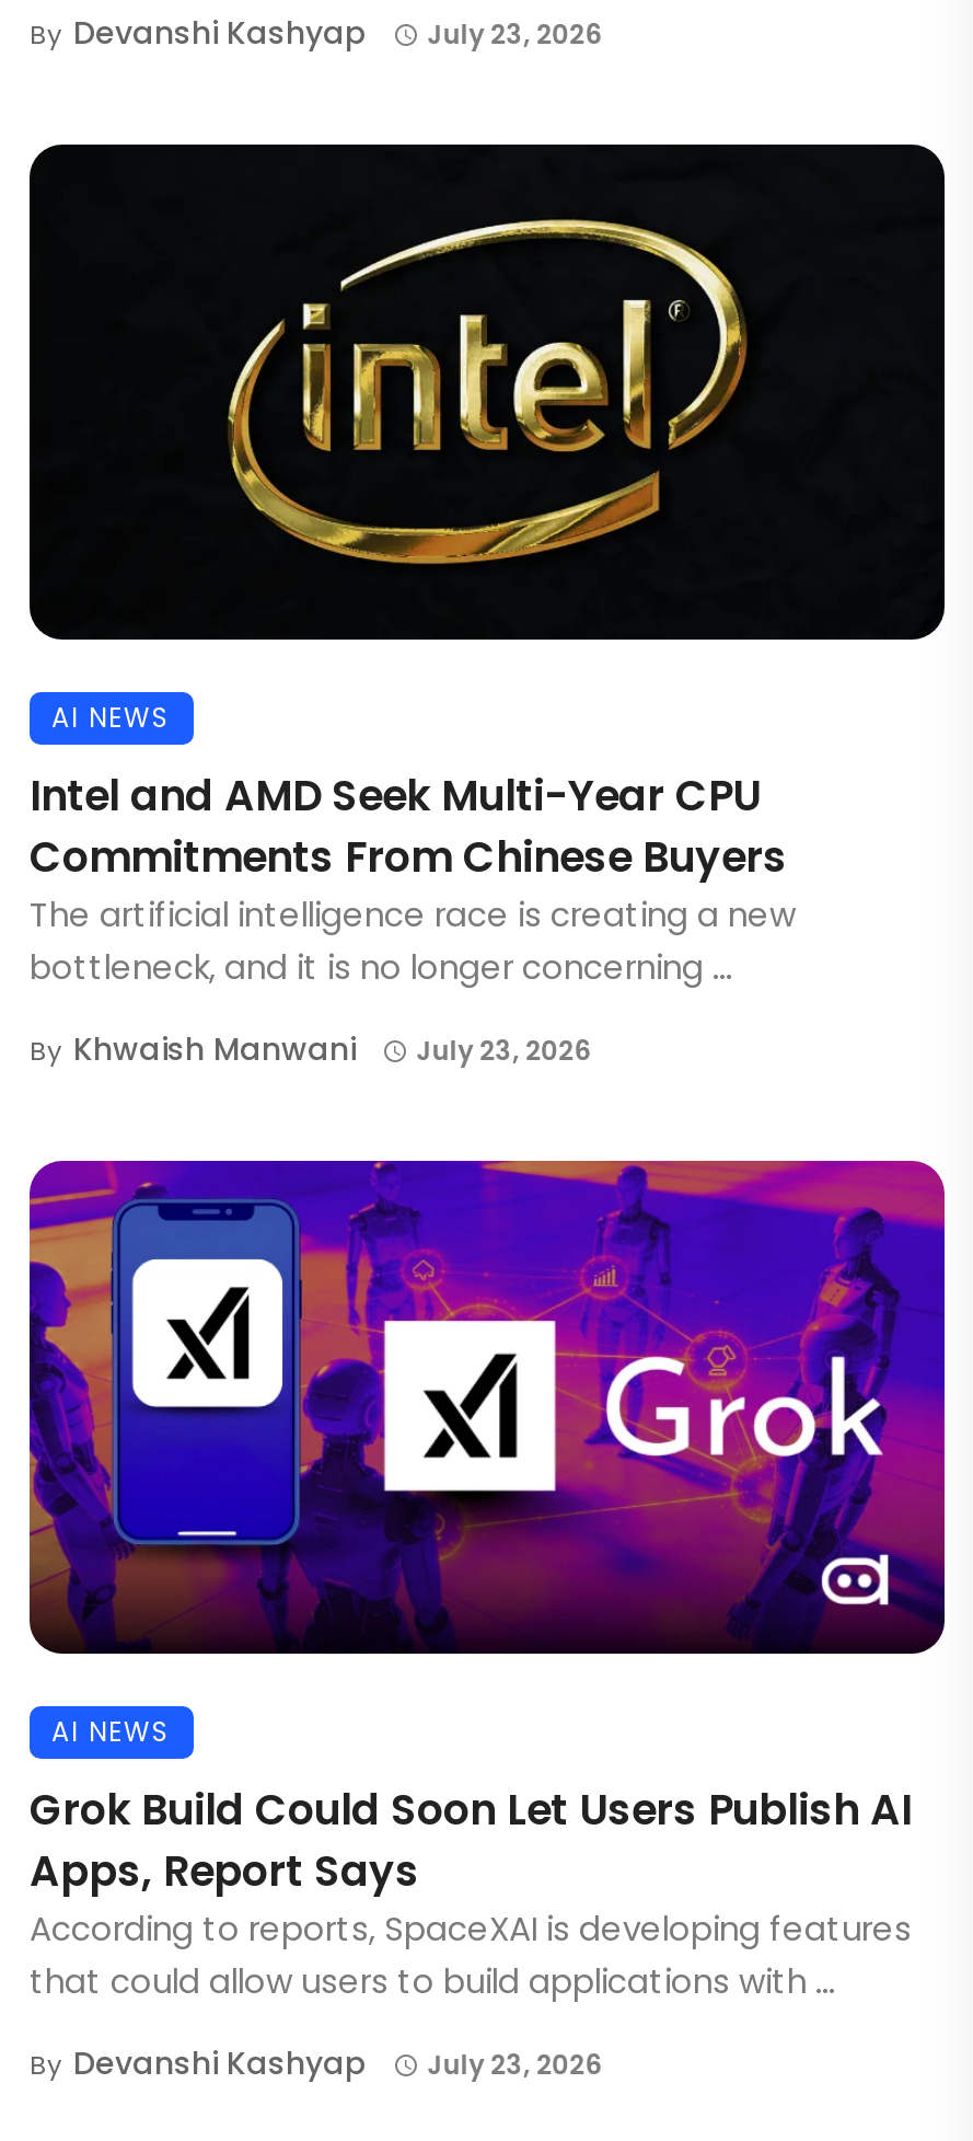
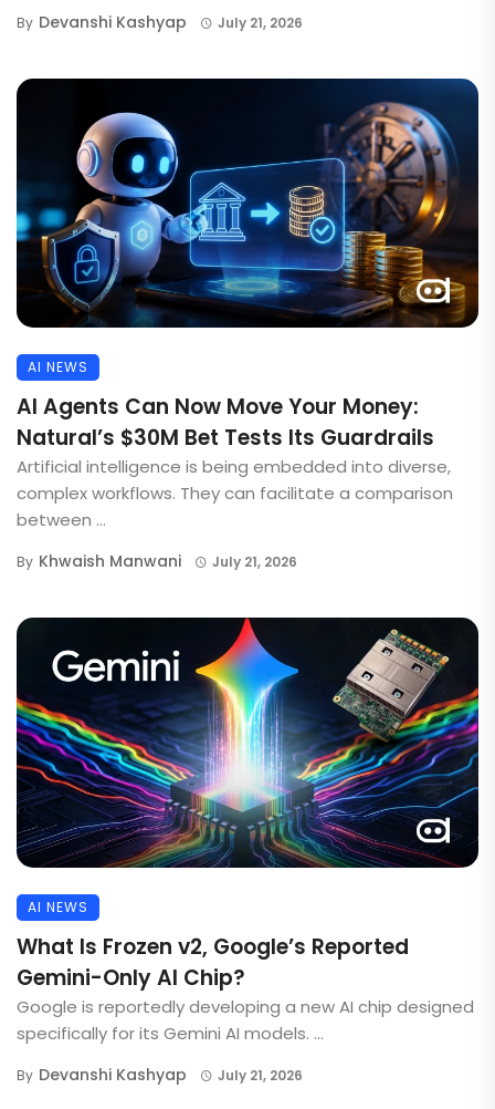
- By Devanshi Kashyap July 23, 2026
+ By Devanshi Kashyap July 21, 2026

- [image]
+ [image]

- Intel and AMD Seek Multi-Year CPU
- Commitments From Chinese Buyers
- The artificial intelligence race is creating a new
- bottleneck, and it is no longer concerning ...
+ AI Agents Can Now Move Your Money:
+ Natural’s $30M Bet Tests Its Guardrails
+ Artificial intelligence is being embedded into diverse,
+ complex workflows. They can facilitate a comparison
+ between ...

- By Khwaish Manwani July 23, 2026
+ By Khwaish Manwani July 21, 2026

- [image]
+ [image]

- Grok Build Could Soon Let Users Publish AI
- Apps, Report Says
- According to reports, SpaceXAI is developing features
- that could allow users to build applications with ...
+ What Is Frozen v2, Google’s Reported
+ Gemini-Only AI Chip?
+ Google is reportedly developing a new AI chip designed
+ specifically for its Gemini AI models. ...

- By Devanshi Kashyap July 23, 2026
+ By Devanshi Kashyap July 21, 2026
